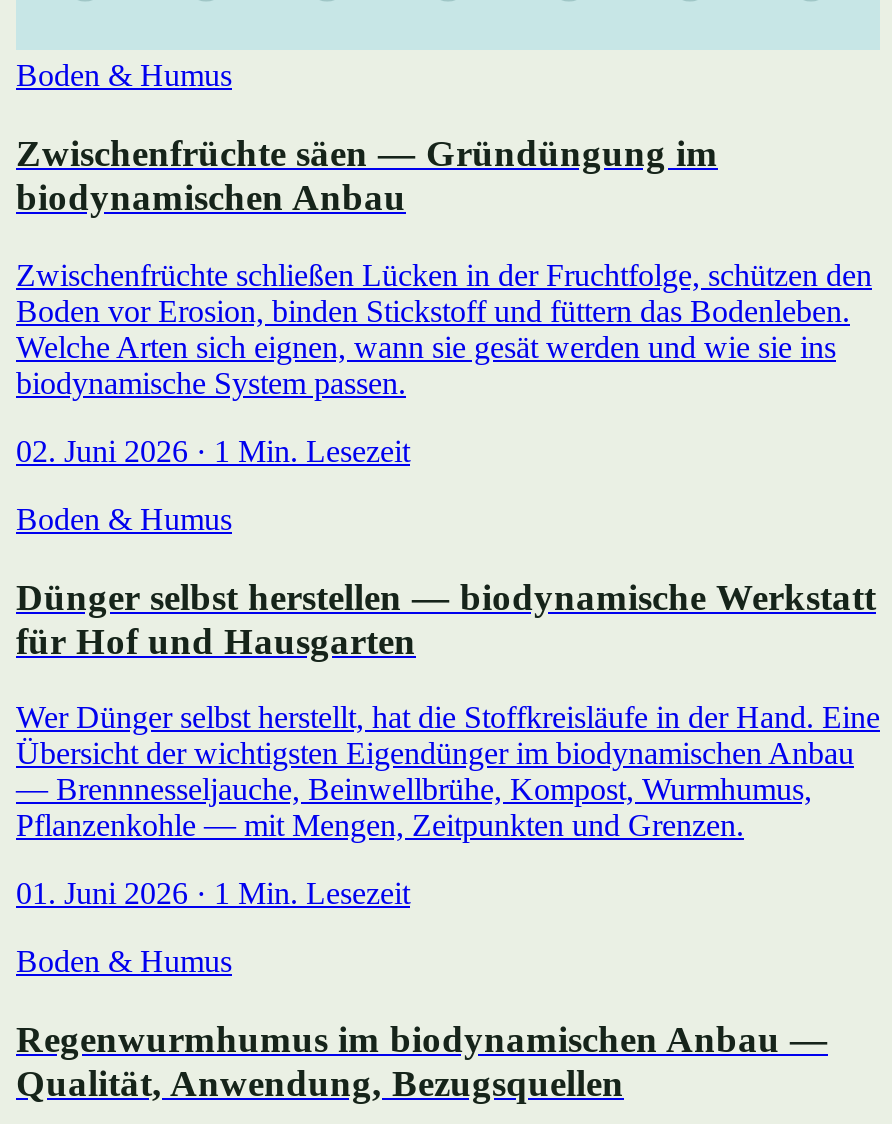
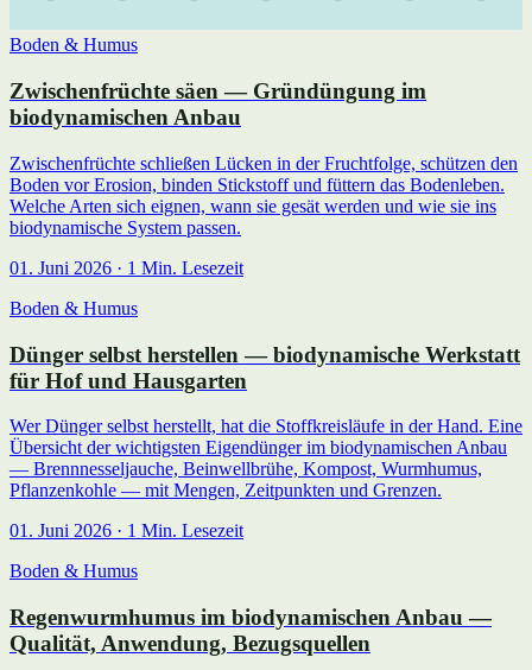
- 02. Juni 2026 · 1 Min. Lesezeit
+ 01. Juni 2026 · 1 Min. Lesezeit
